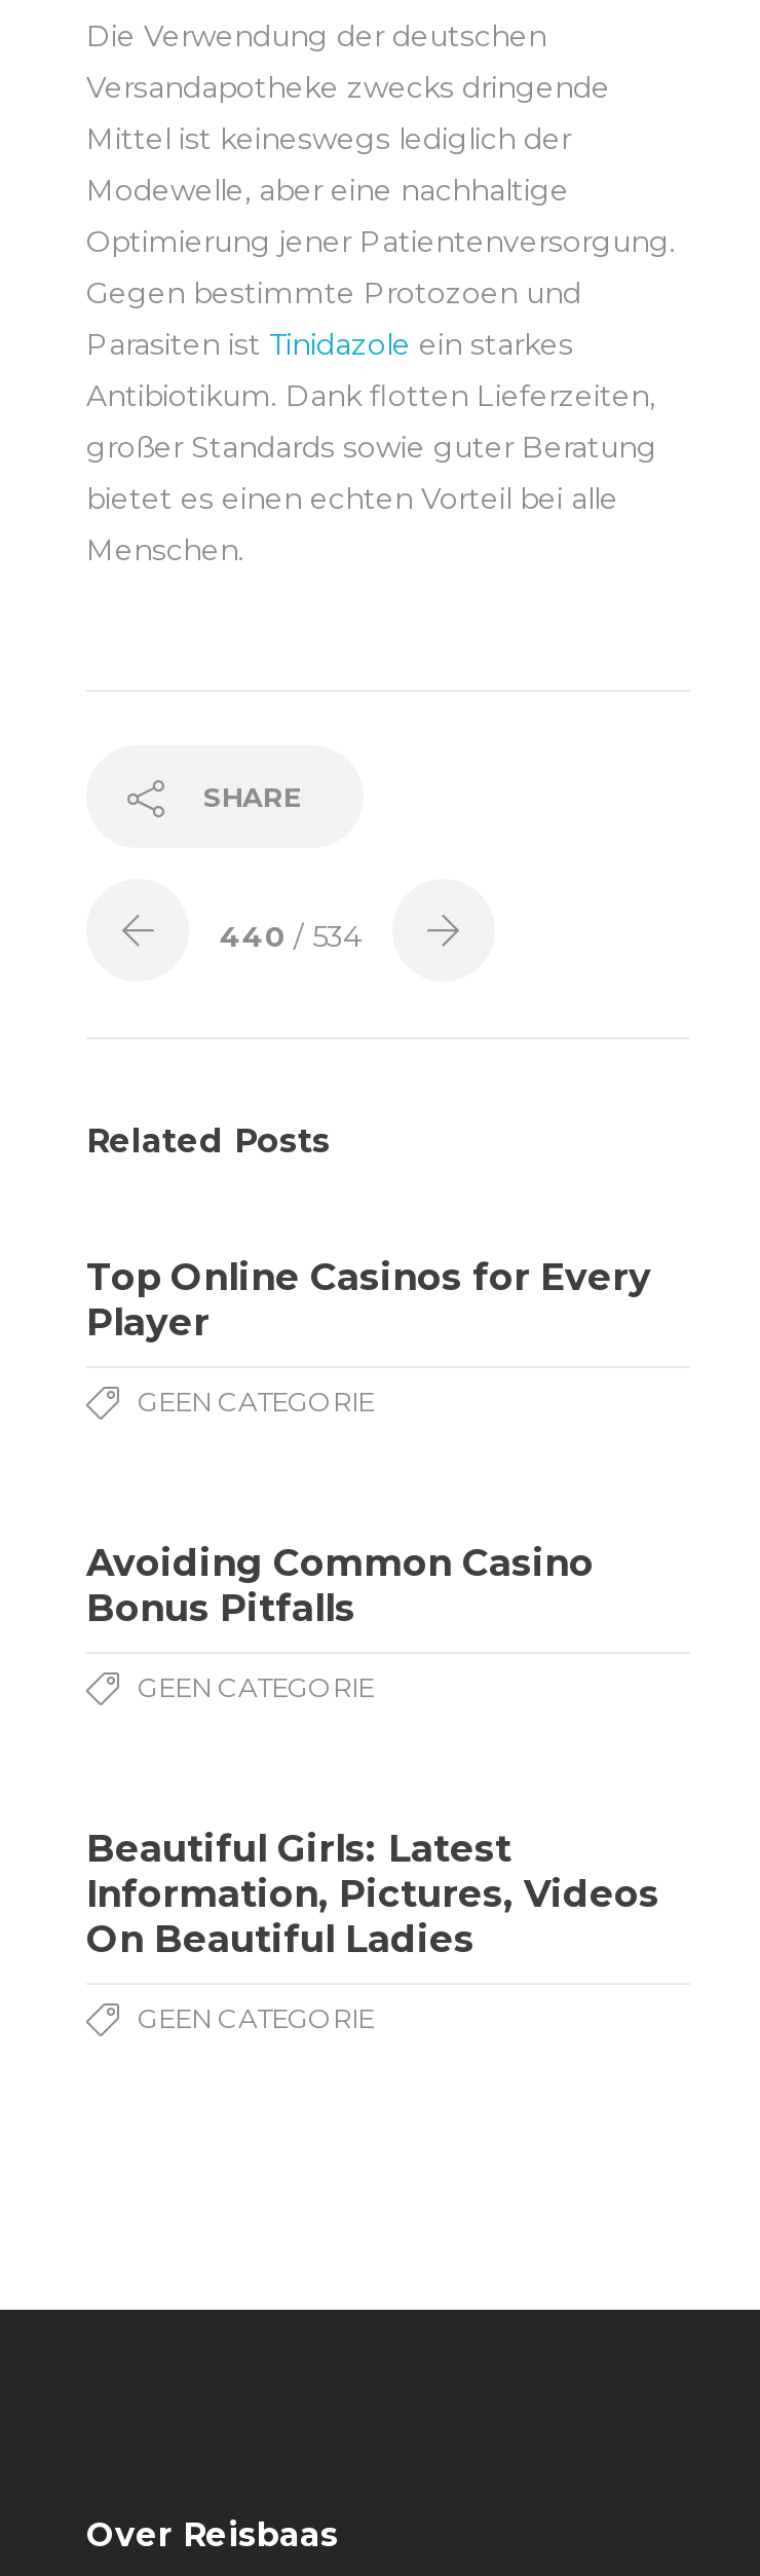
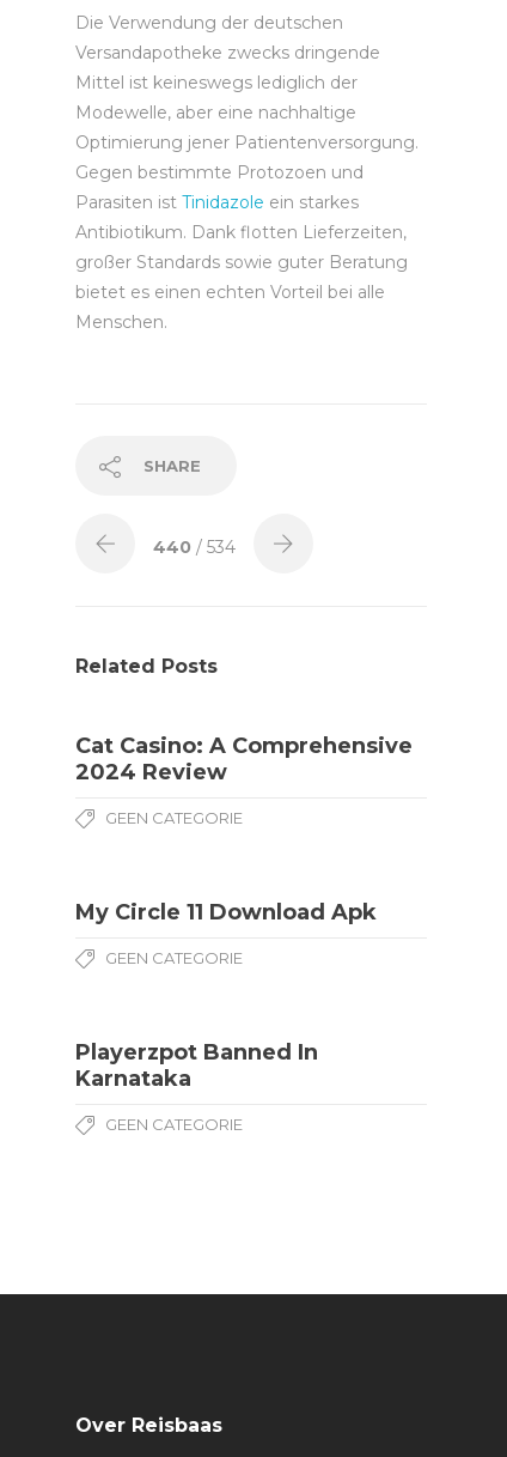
- Top Online Casinos for Every
- Player
+ Cat Casino: A Comprehensive
+ 2024 Review

- Avoiding Common Casino
- Bonus Pitfalls
+ My Circle 11 Download Apk

- Beautiful Girls: Latest
- Information, Pictures, Videos
- On Beautiful Ladies
+ Playerzpot Banned In
+ Karnataka
